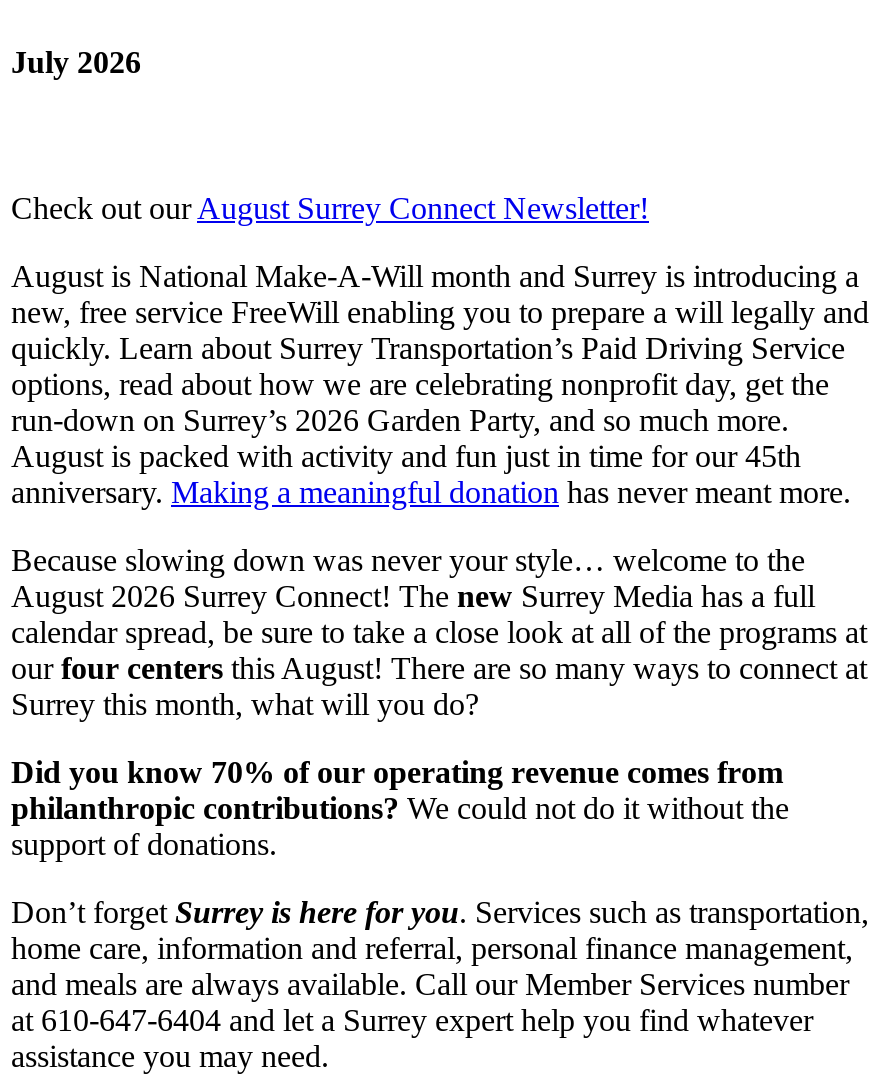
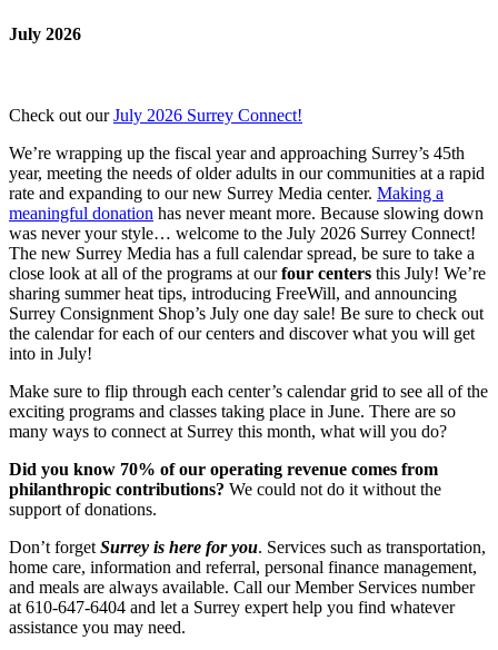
- Check out our August Surrey Connect Newsletter!
+ Check out our July 2026 Surrey Connect!

- August is National Make-A-Will month and Surrey is introducing a
- new, free service FreeWill enabling you to prepare a will legally and
- quickly. Learn about Surrey Transportation’s Paid Driving Service
- options, read about how we are celebrating nonprofit day, get the
- run-down on Surrey’s 2026 Garden Party, and so much more.
- August is packed with activity and fun just in time for our 45th
- anniversary. Making a meaningful donation has never meant more.
+ We’re wrapping up the fiscal year and approaching Surrey’s 45th
+ year, meeting the needs of older adults in our communities at a rapid
+ rate and expanding to our new Surrey Media center. Making a
+ meaningful donation has never meant more. Because slowing down
+ was never your style… welcome to the July 2026 Surrey Connect!
+ The new Surrey Media has a full calendar spread, be sure to take a
+ close look at all of the programs at our four centers this July! We’re
+ sharing summer heat tips, introducing FreeWill, and announcing
+ Surrey Consignment Shop’s July one day sale! Be sure to check out
+ the calendar for each of our centers and discover what you will get
+ into in July!

- Because slowing down was never your style… welcome to the
- August 2026 Surrey Connect! Thenew Surrey Media has a full
- calendar spread, be sure to take a close look at all of the programs at
- our four centers this August! There are so many ways to connect at
- Surrey this month, what will you do?
+ Make sure to flip through each center’s calendar grid to see all of the
+ exciting programs and classes taking place in June. There are so
+ many ways to connect at Surrey this month, what will you do?
